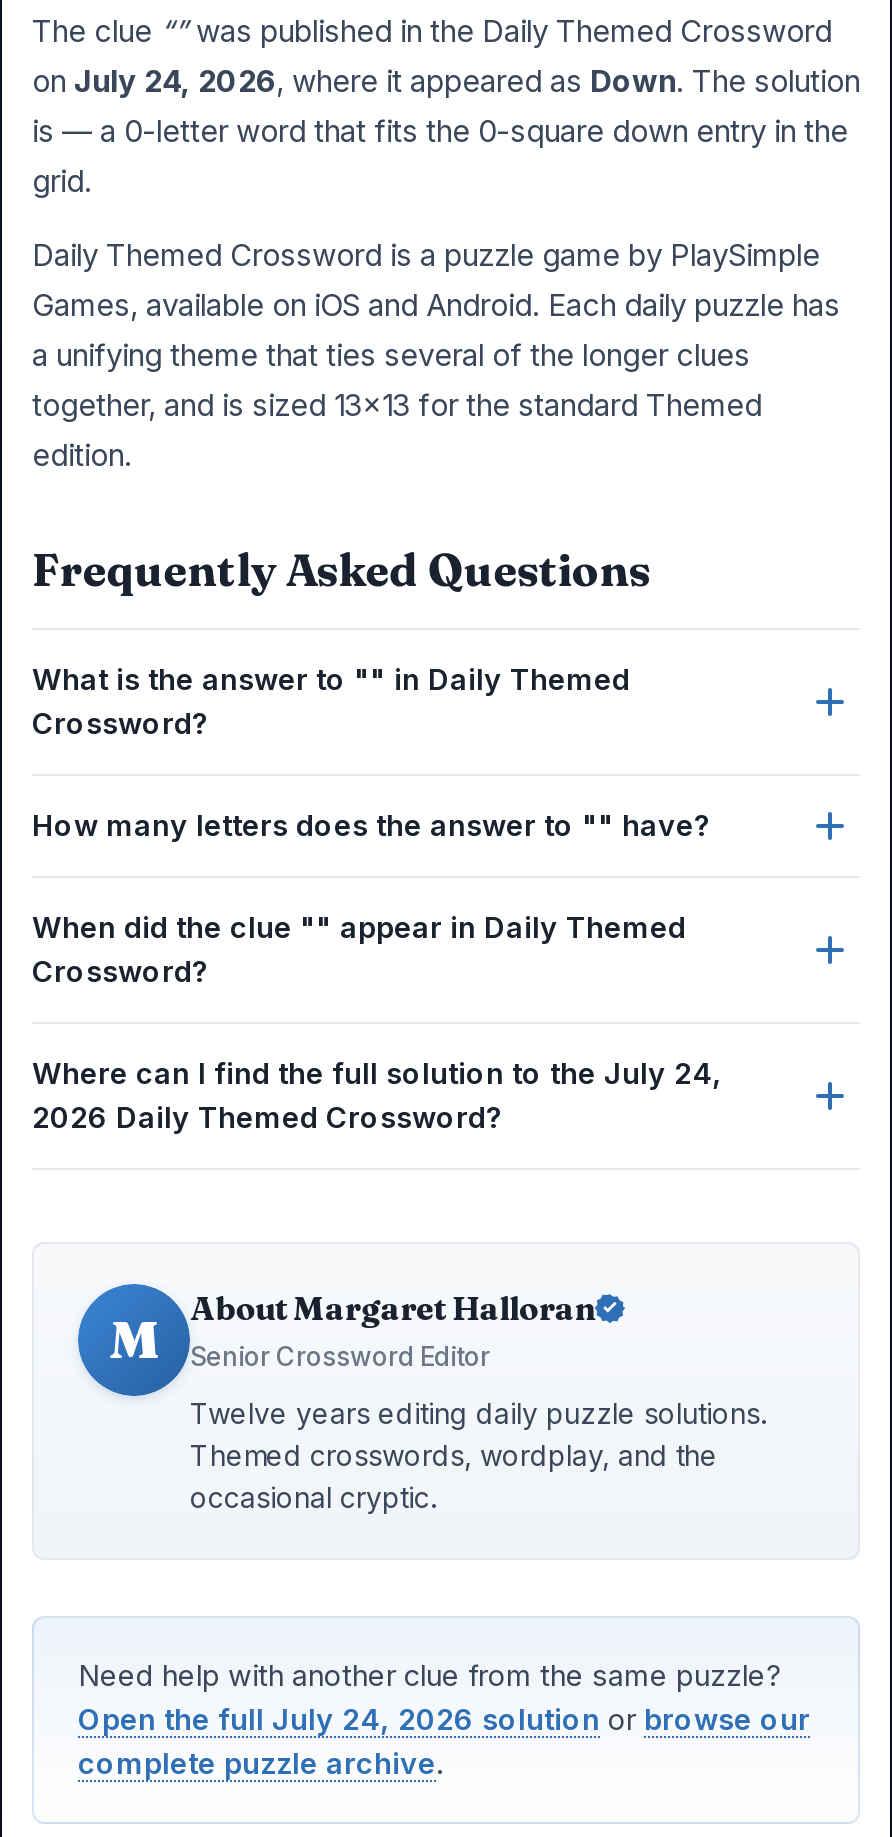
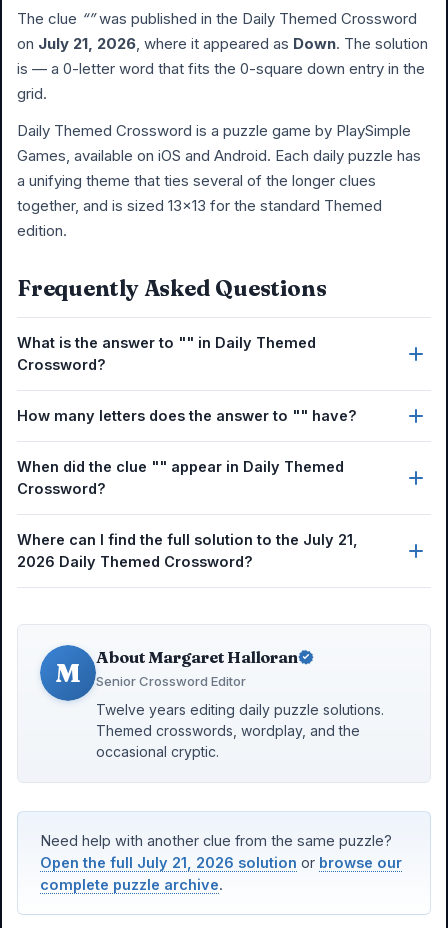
- on July 24, 2026, where it appeared as Down. The solution
+ on July 21, 2026, where it appeared as Down. The solution

- Where can I find the full solution to the July 24,
+ Where can I find the full solution to the July 21,

- Open the full July 24, 2026 solution or browse our
+ Open the full July 21, 2026 solution or browse our
